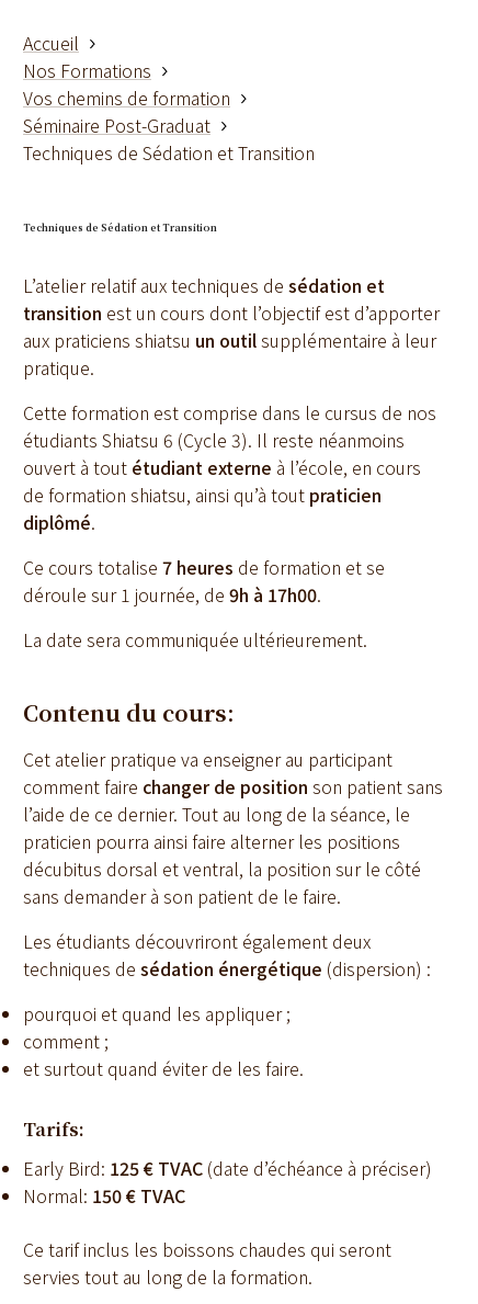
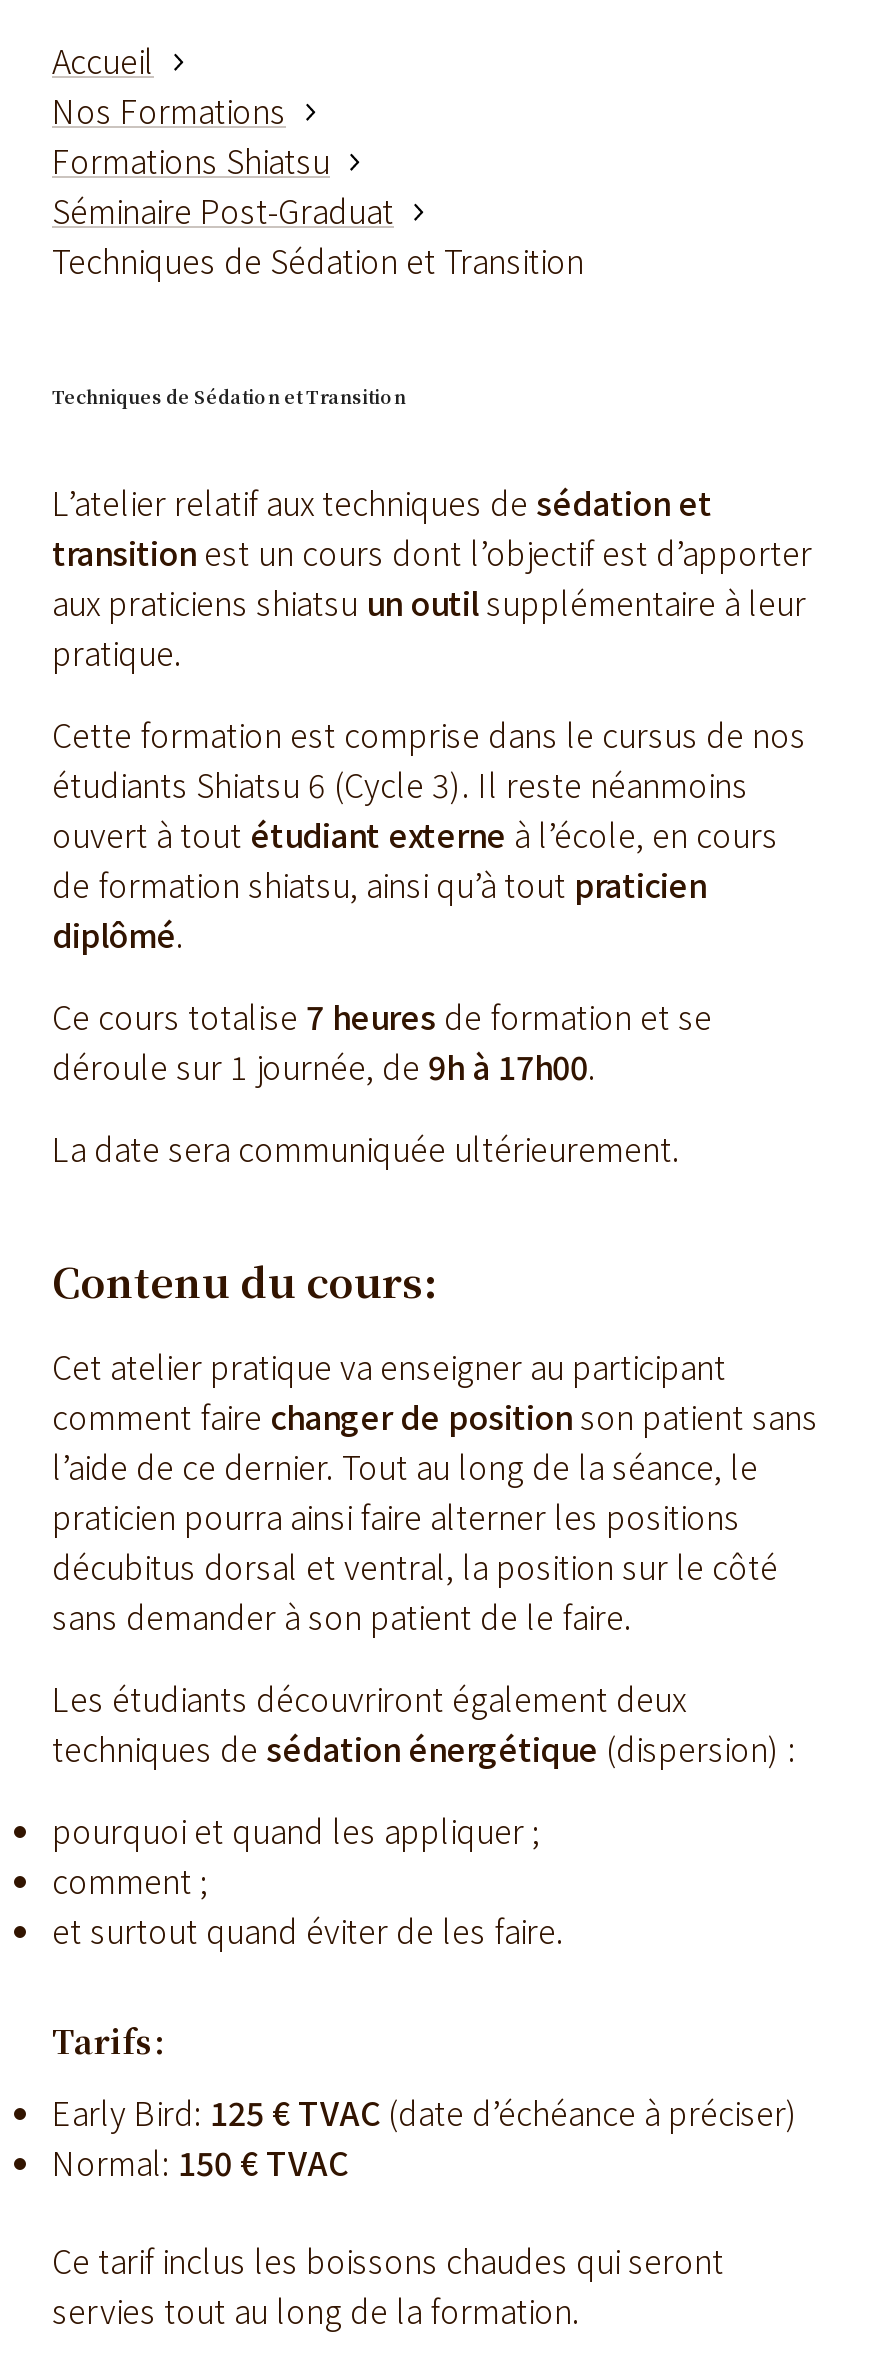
- Vos chemins de formation
+ Formations Shiatsu
